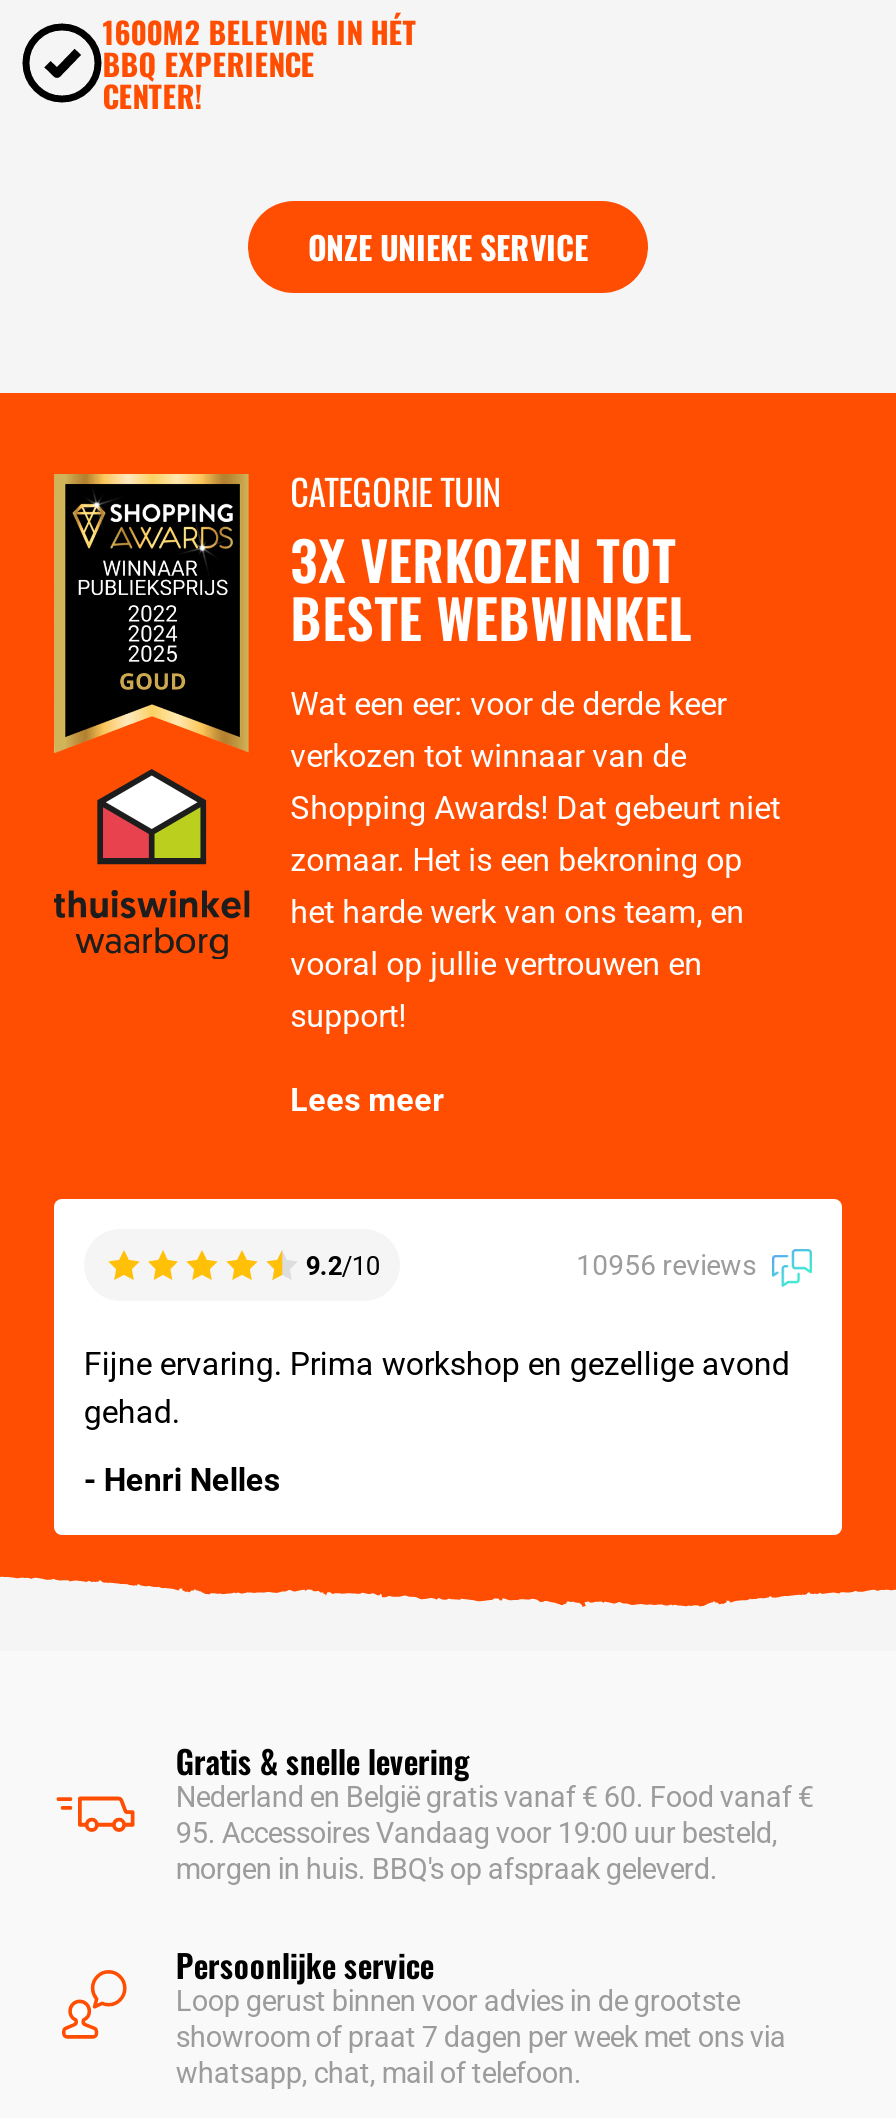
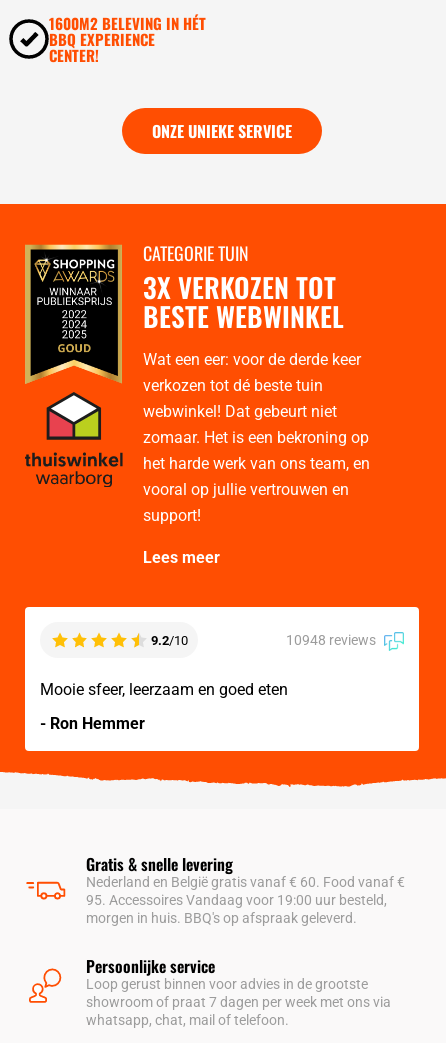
- verkozen tot winnaar van de
- Shopping Awards! Dat gebeurt niet
+ verkozen tot dé beste tuin
+ webwinkel! Dat gebeurt niet

- 10956 reviews
+ 10948 reviews

- Fijne ervaring. Prima workshop en gezellige avond
- gehad.
+ Mooie sfeer, leerzaam en goed eten

- - Henri Nelles
+ - Ron Hemmer
